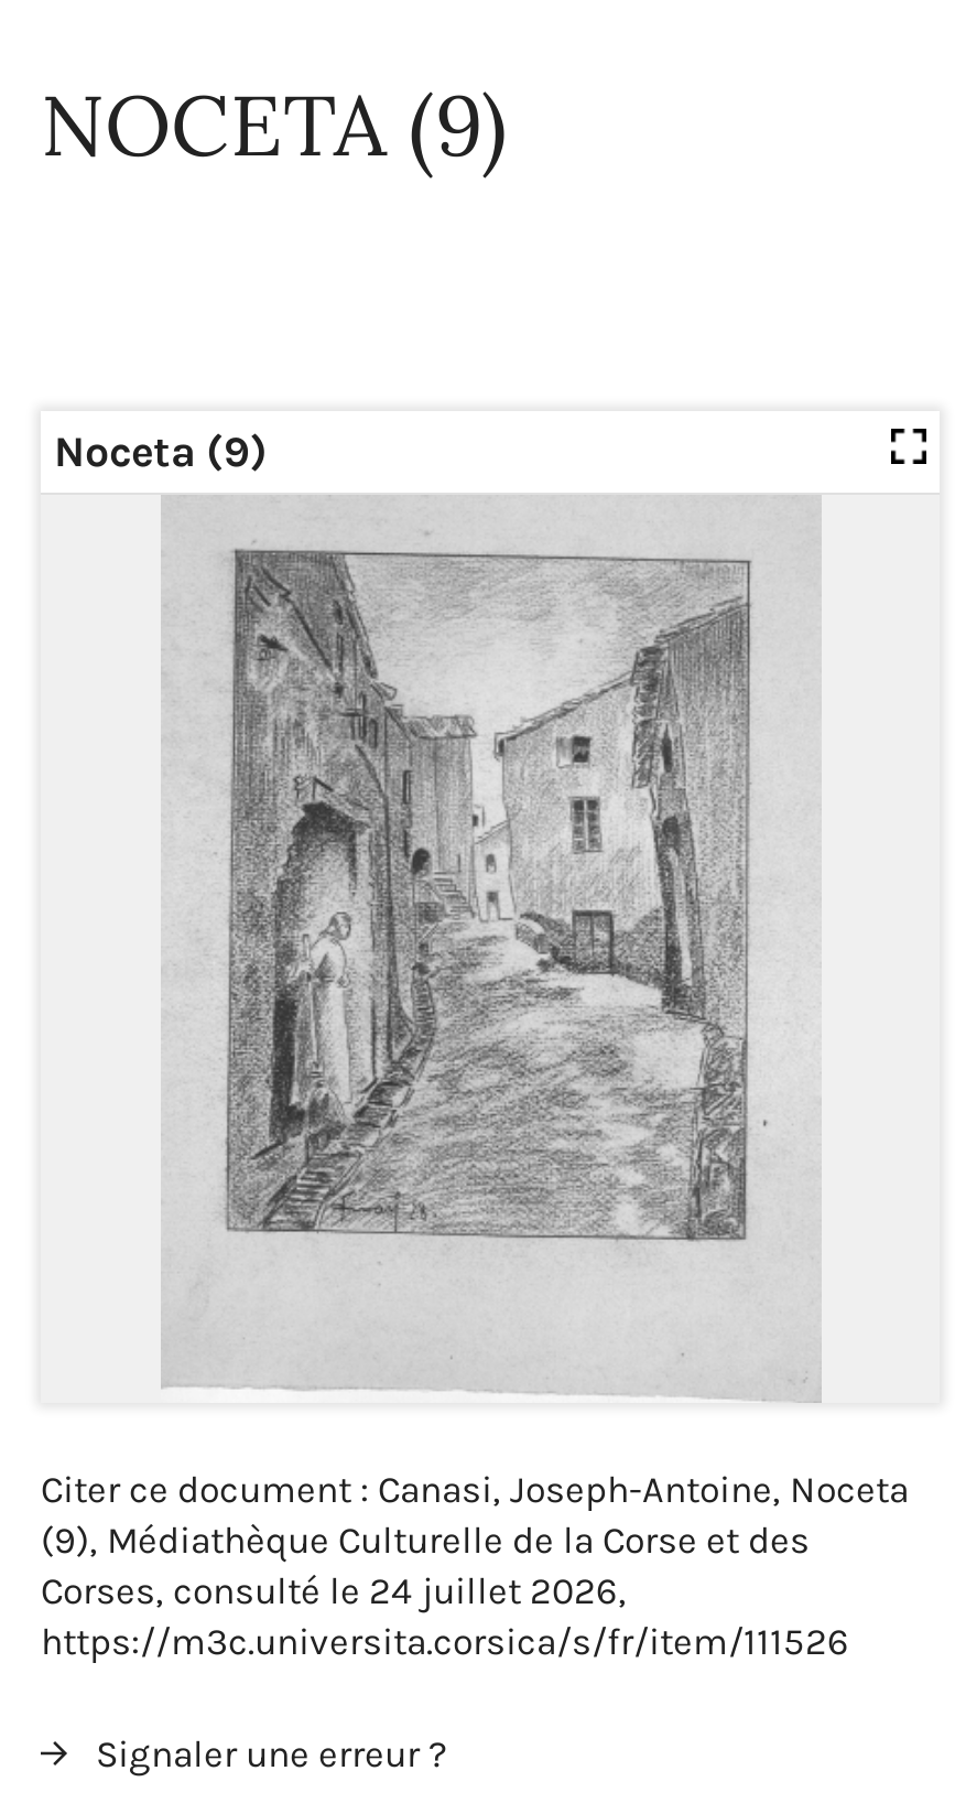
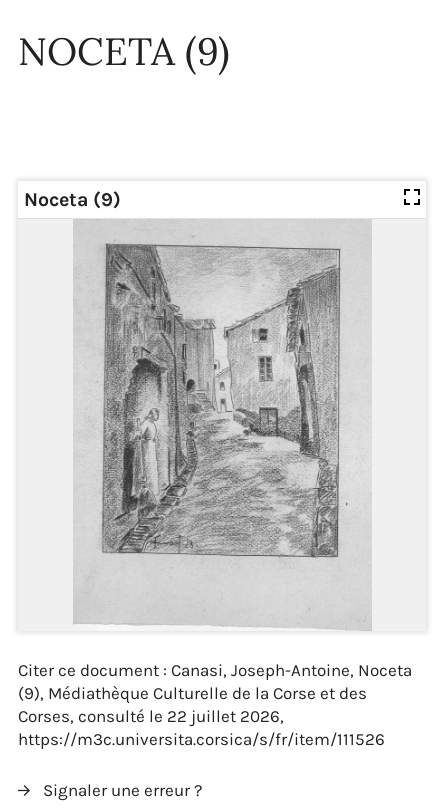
- Corses, consulté le 24 juillet 2026,
+ Corses, consulté le 22 juillet 2026,
